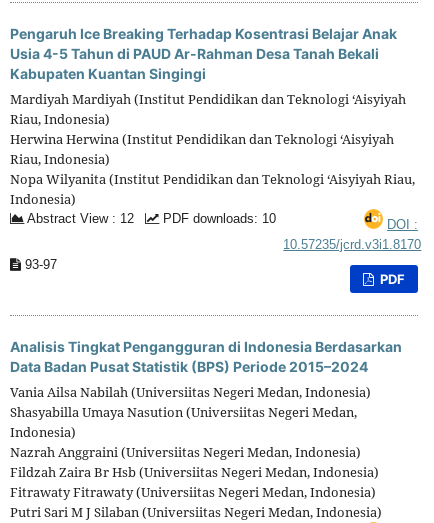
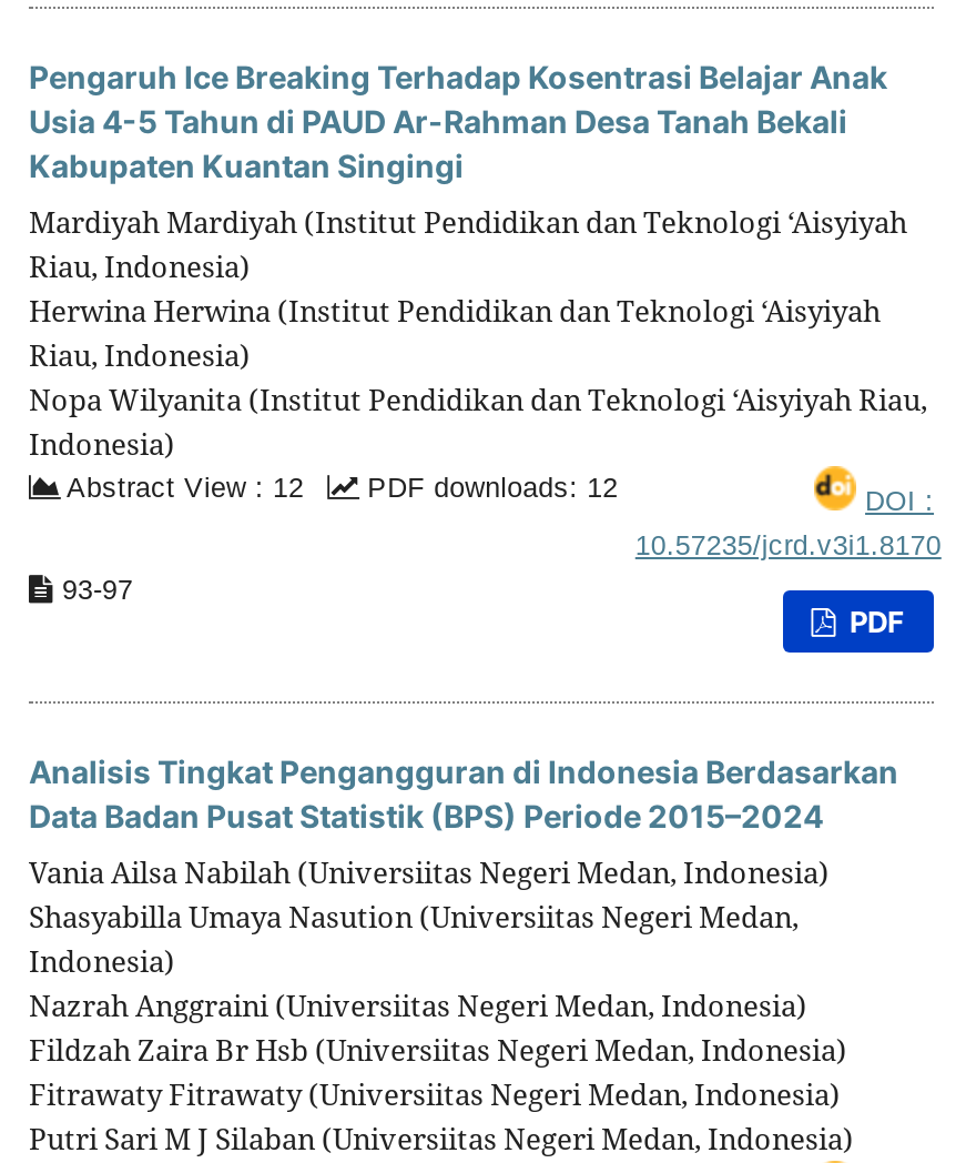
- PDF downloads: 10
+ PDF downloads: 12
